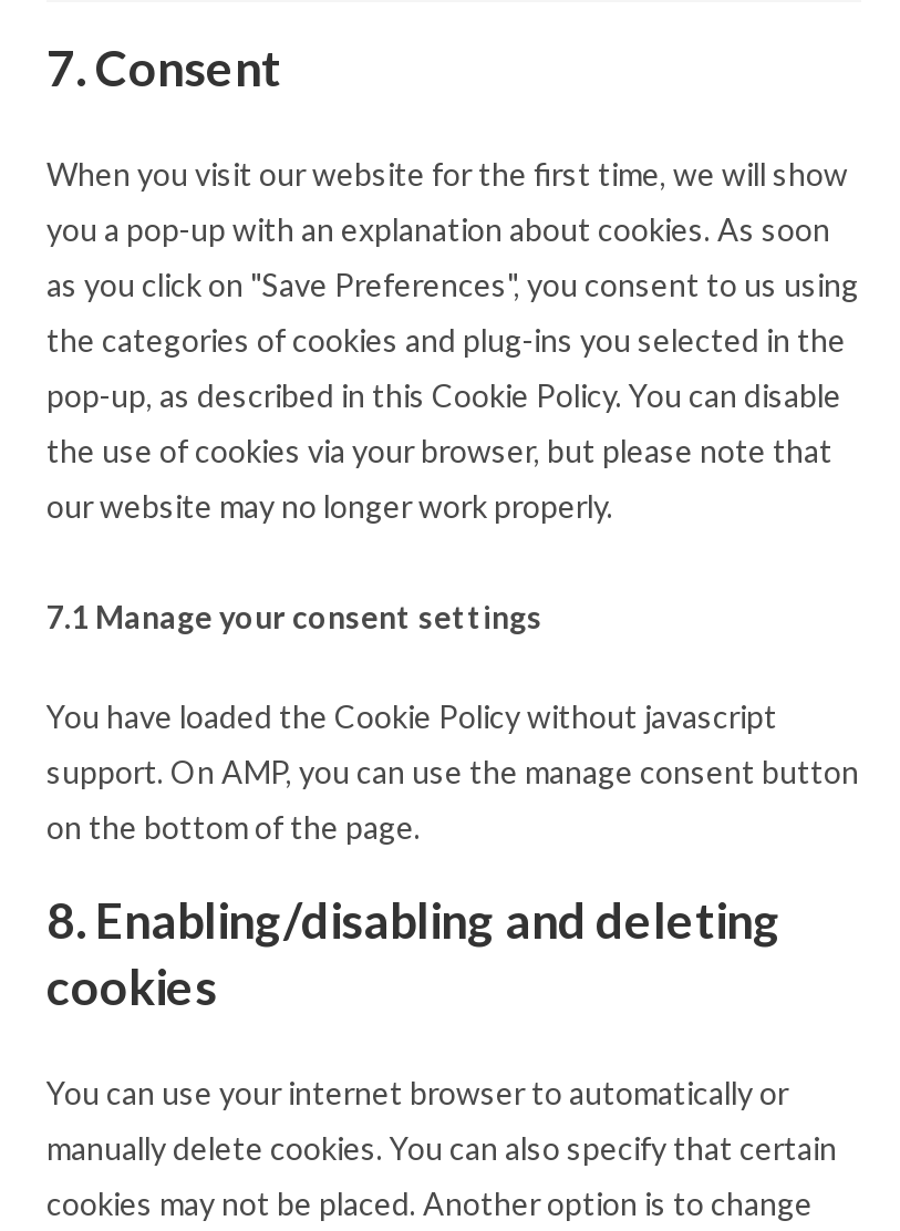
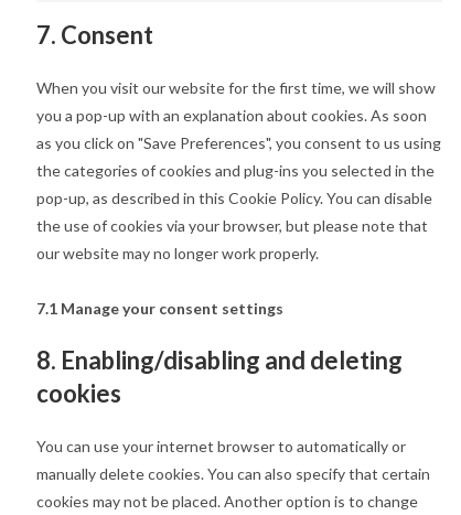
- You have loaded the Cookie Policy without javascript
- support. On AMP, you can use the manage consent button
- on the bottom of the page.
